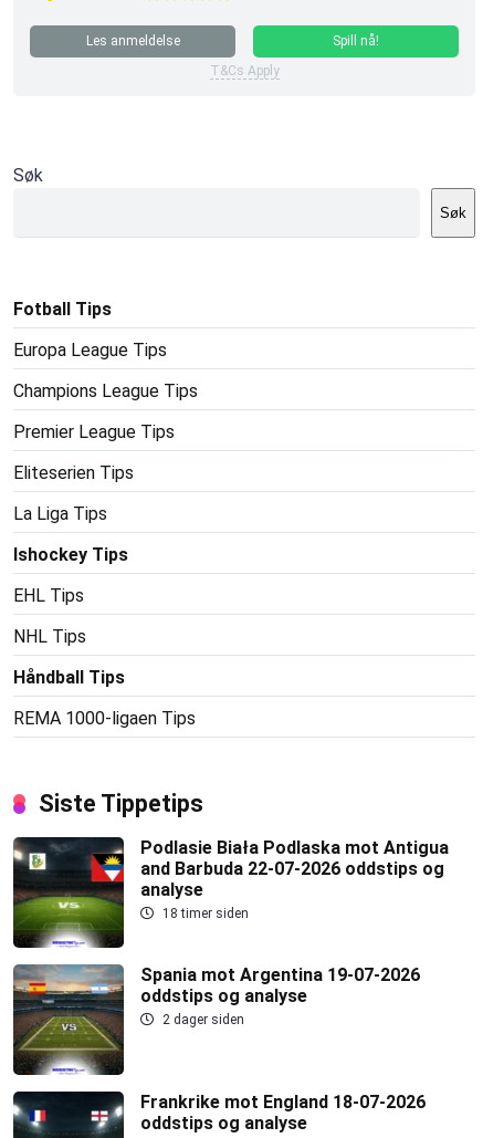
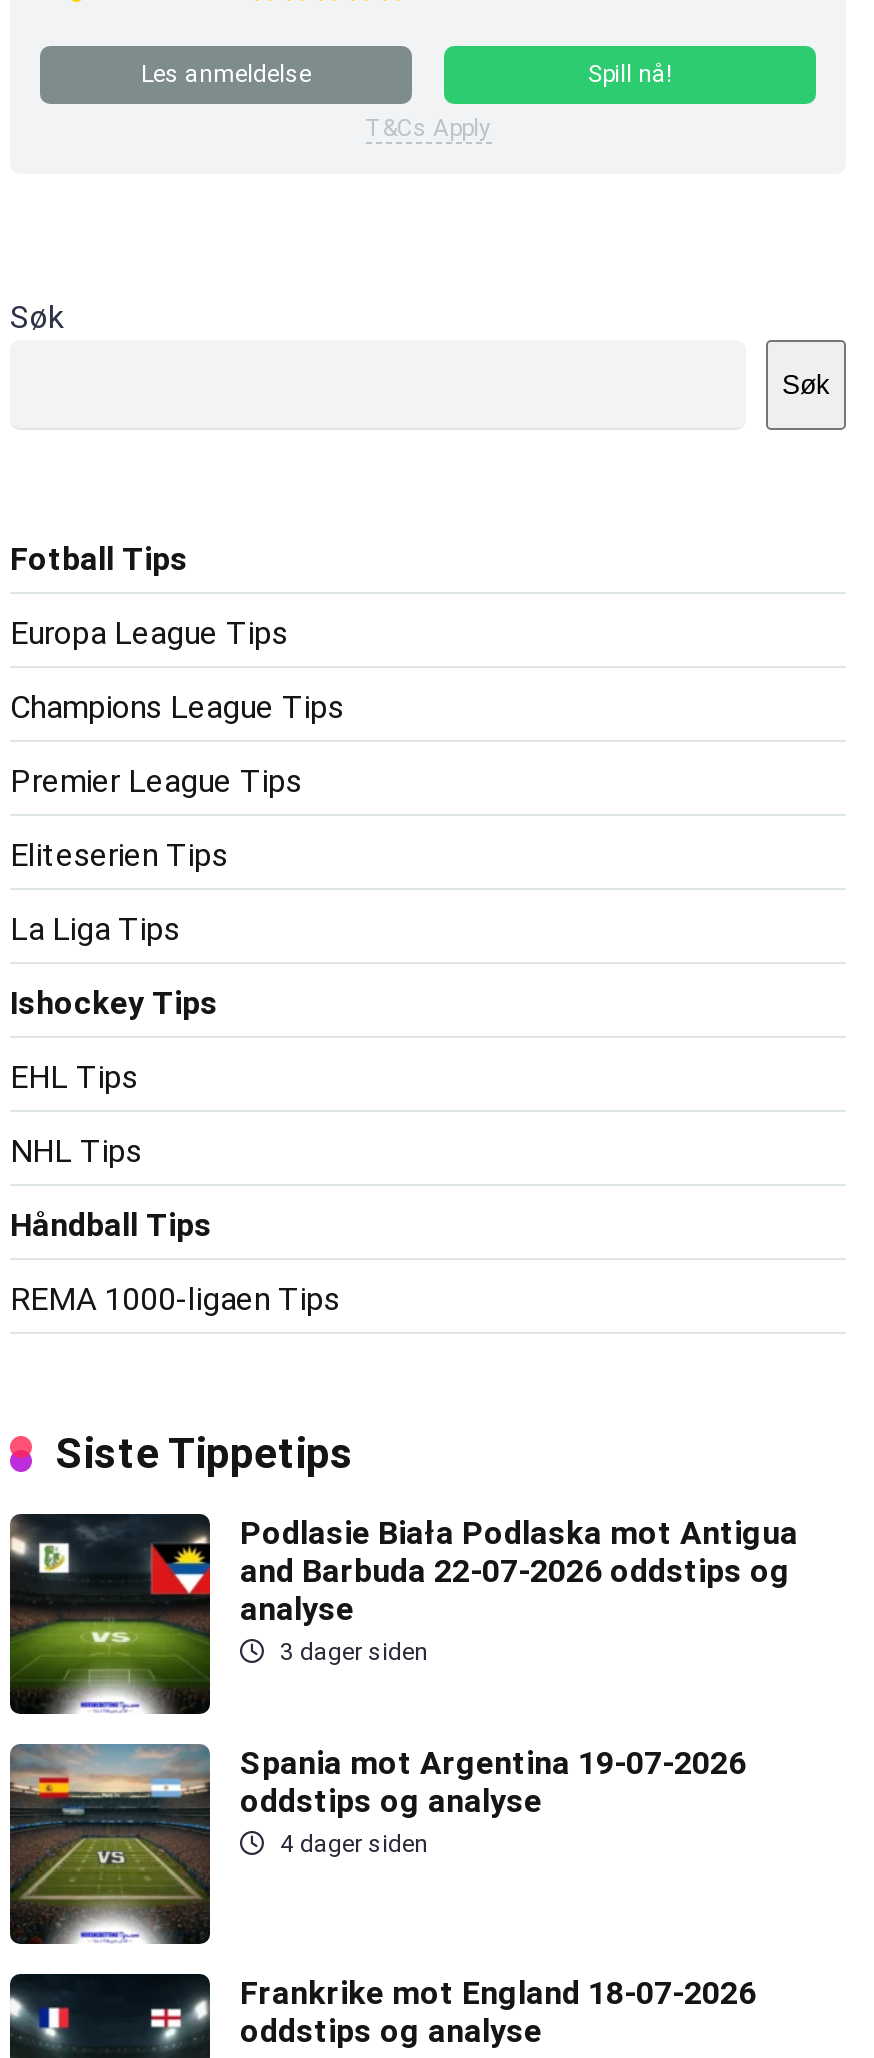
- 18 timer siden
+ 3 dager siden

- 2 dager siden
+ 4 dager siden
